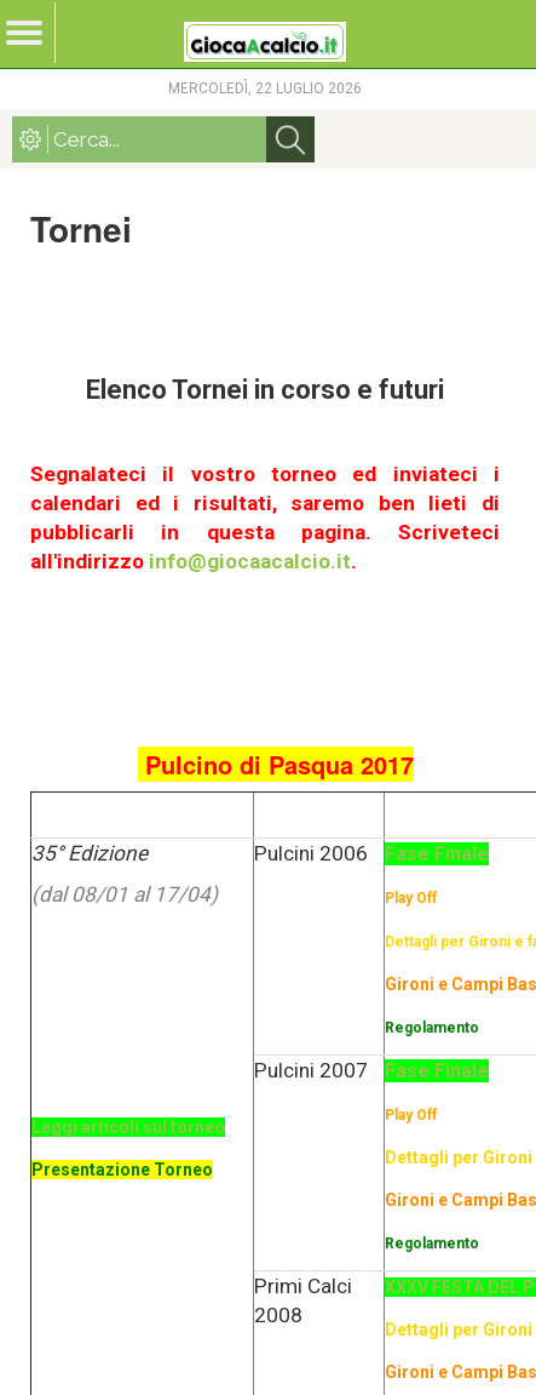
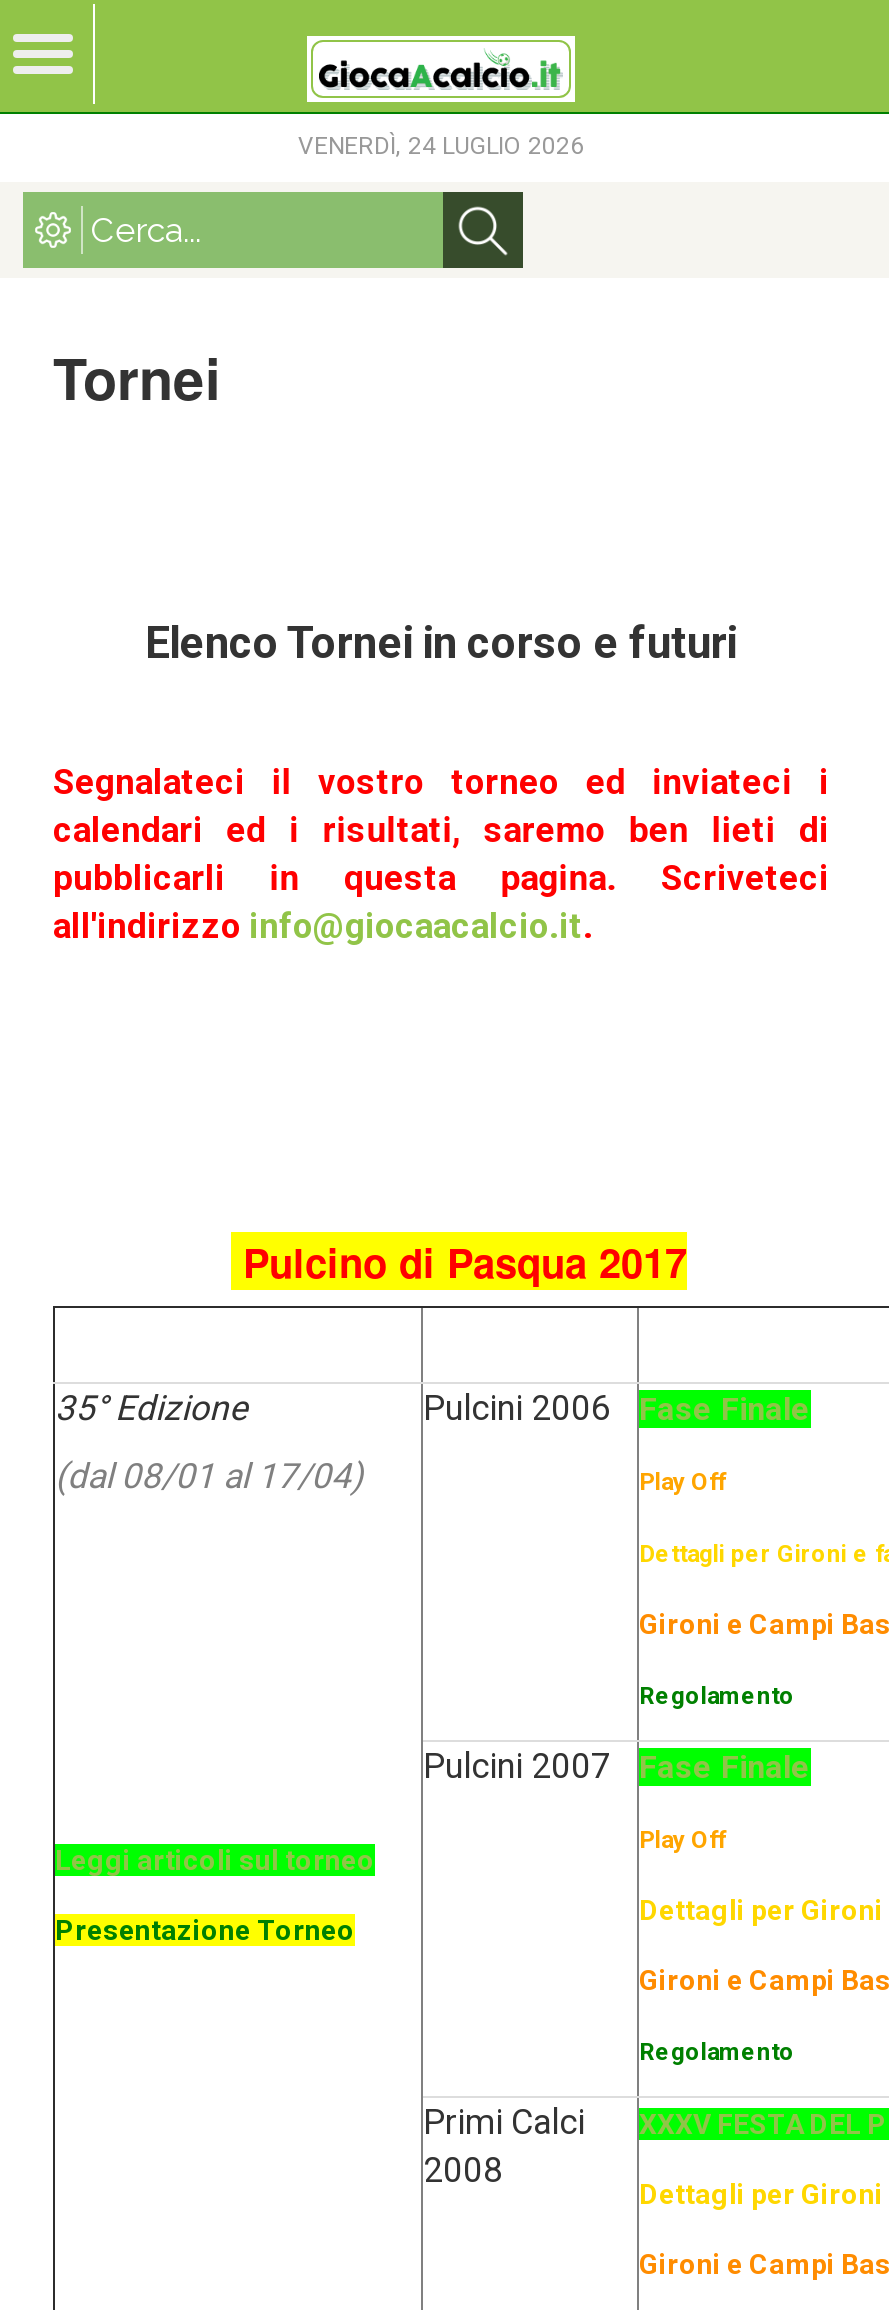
- MERCOLEDÌ, 22 LUGLIO 2026
+ VENERDÌ, 24 LUGLIO 2026
